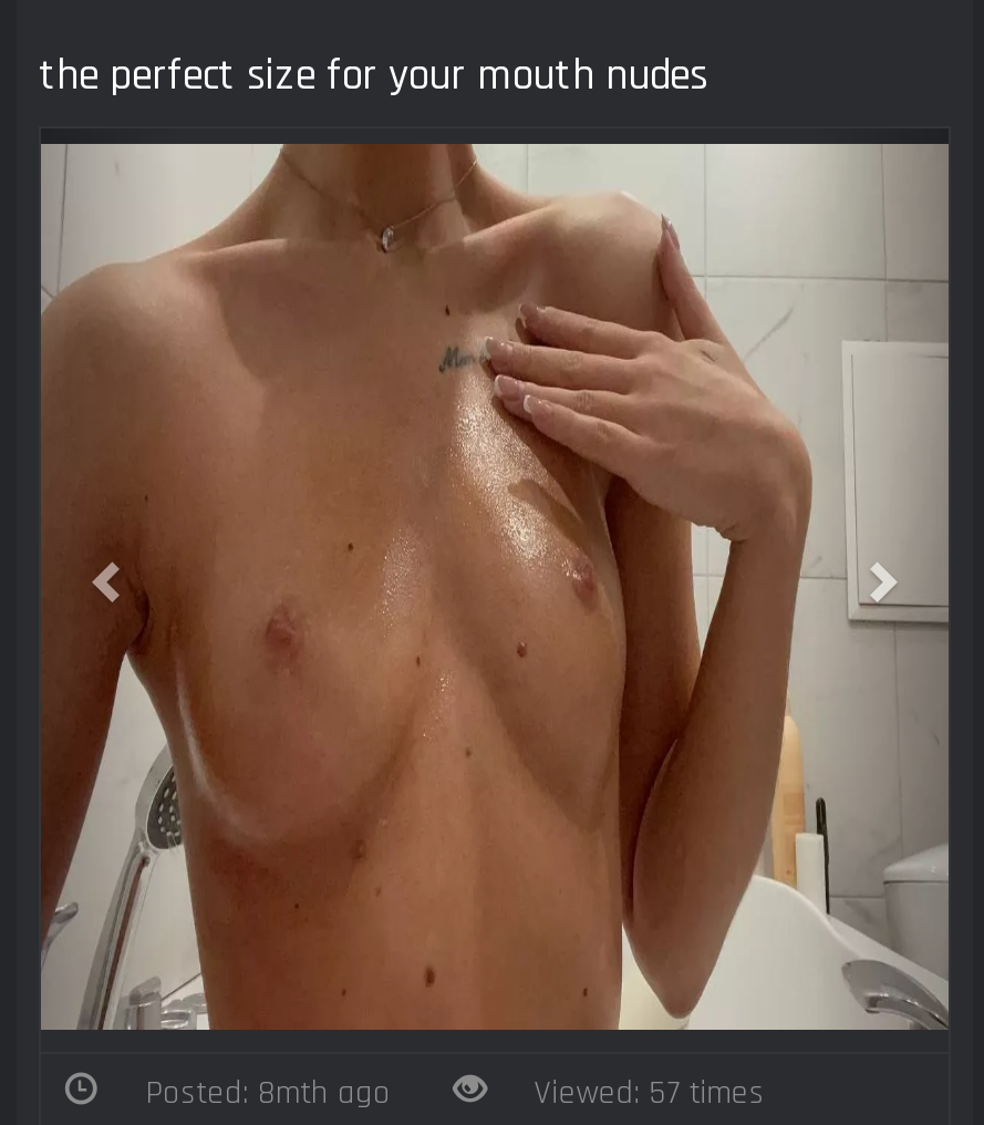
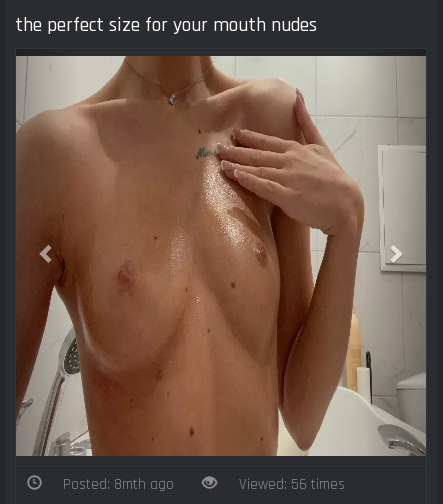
- Viewed: 57 times
+ Viewed: 56 times
